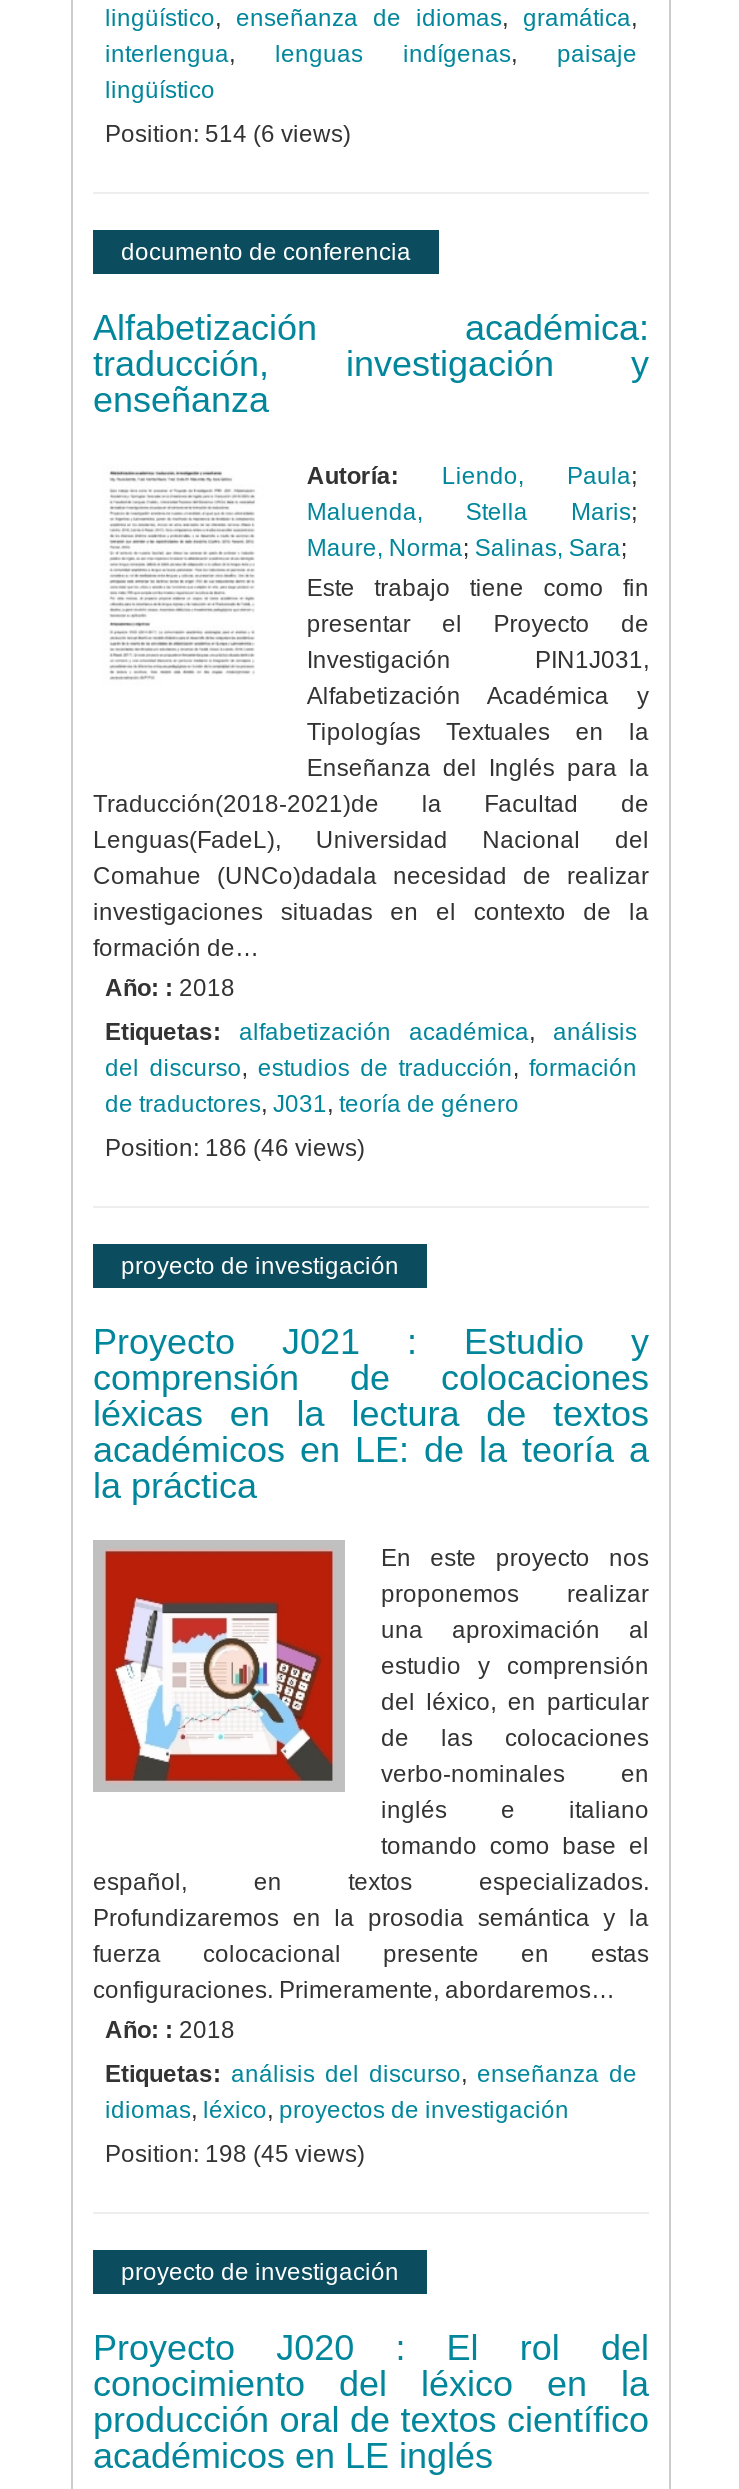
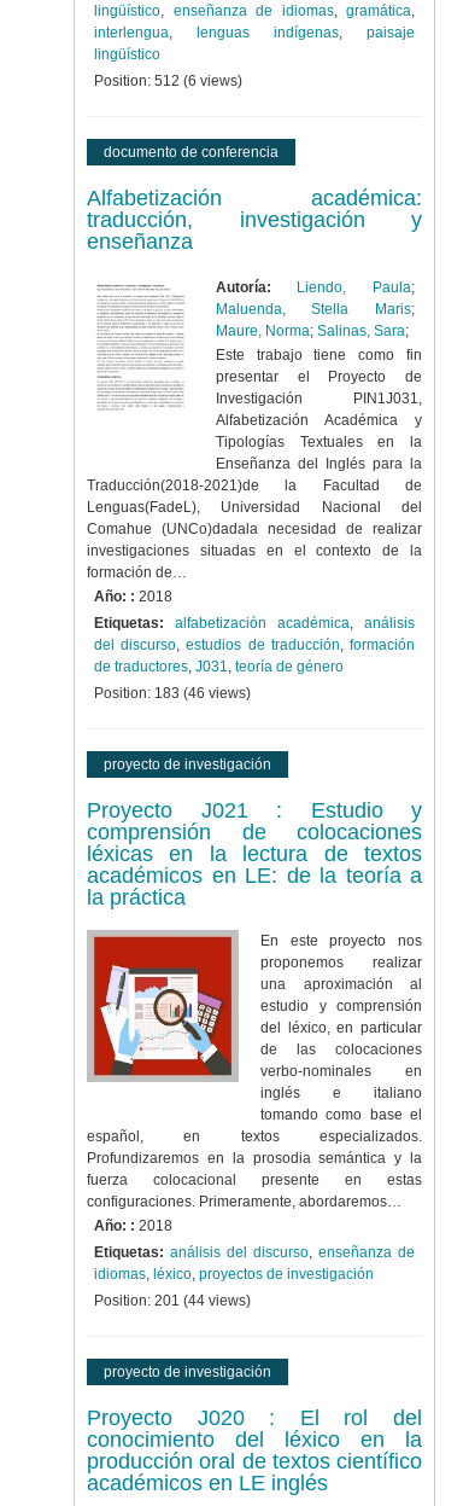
- Position: 514 (6 views)
+ Position: 512 (6 views)

- Position: 186 (46 views)
+ Position: 183 (46 views)

- Position: 198 (45 views)
+ Position: 201 (44 views)
